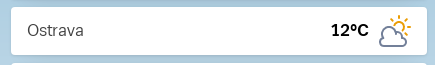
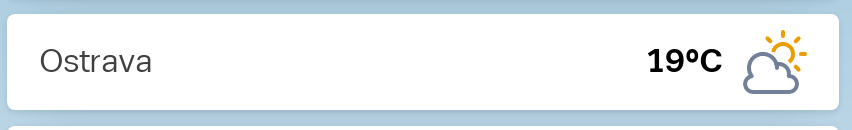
- 12°C
+ 19°C
